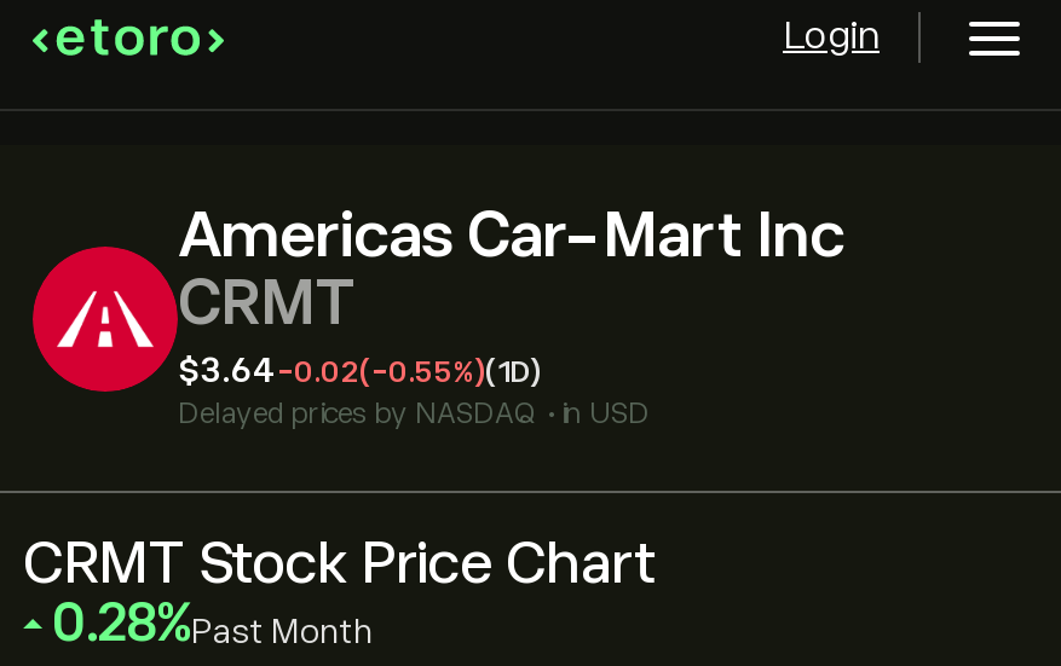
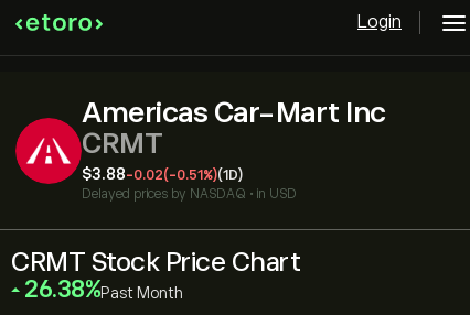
- $3.64-0.02(-0.55%)(1D)
+ $3.88-0.02(-0.51%)(1D)

- 0.28 Past Month
+ 26.38 Past Month
